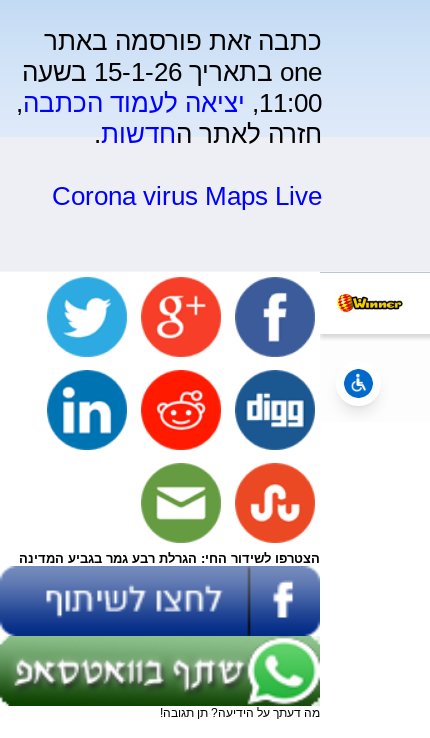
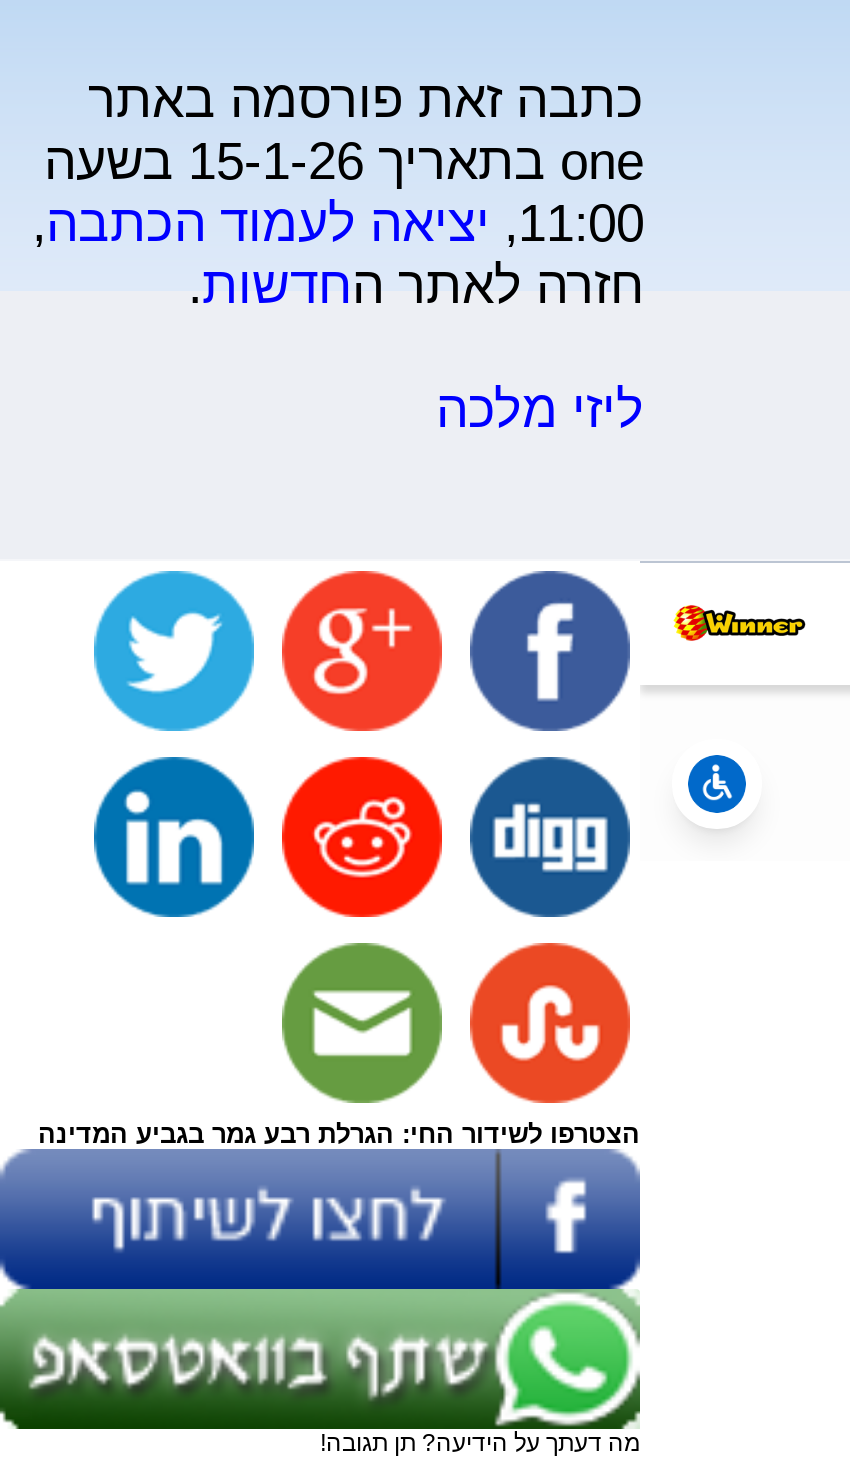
- Corona virus Maps Live
+ ליזי מלכה
